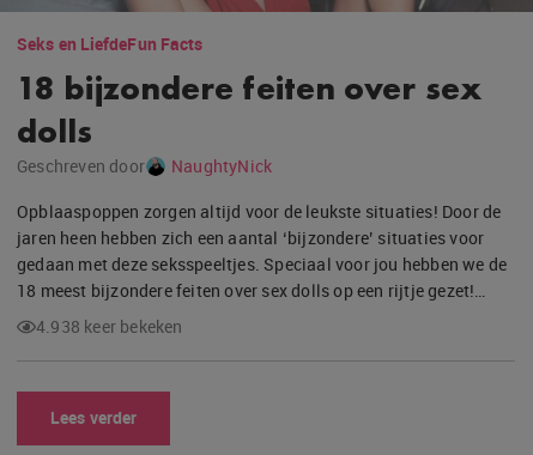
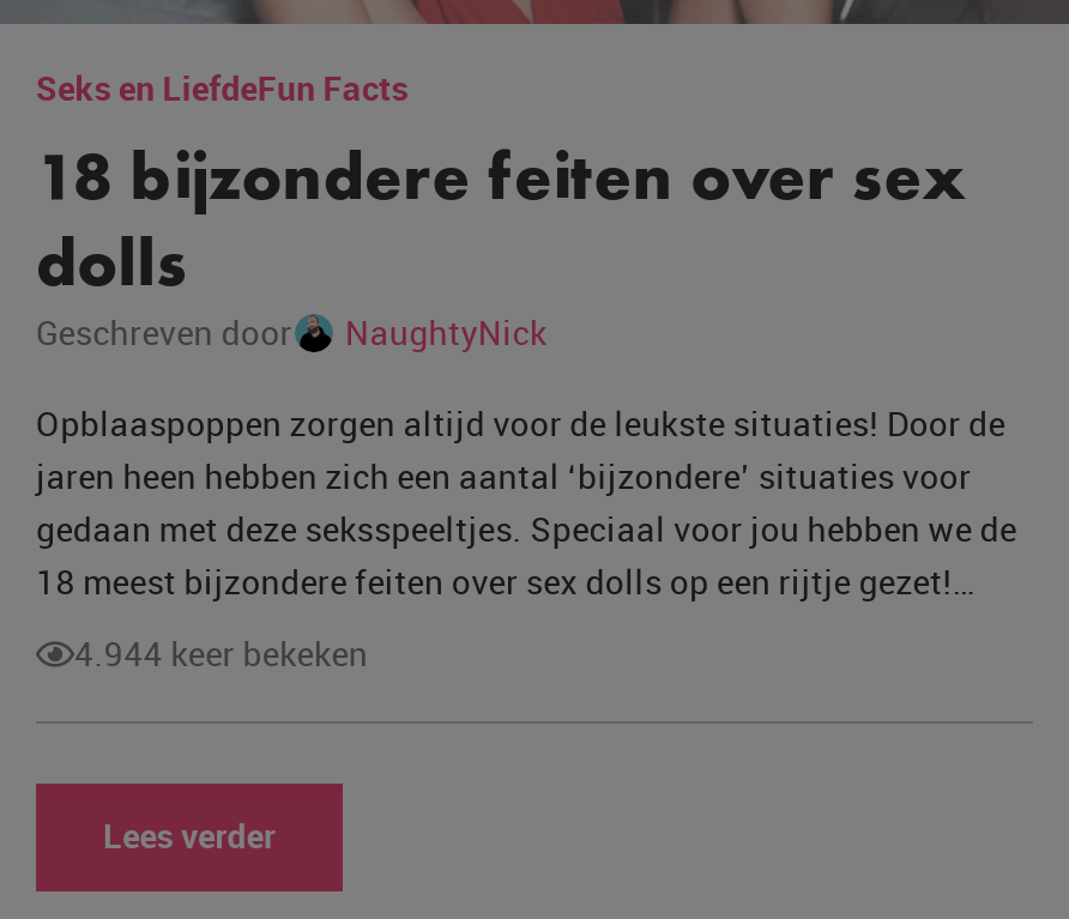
- 4.938 keer bekeken
+ 4.944 keer bekeken
